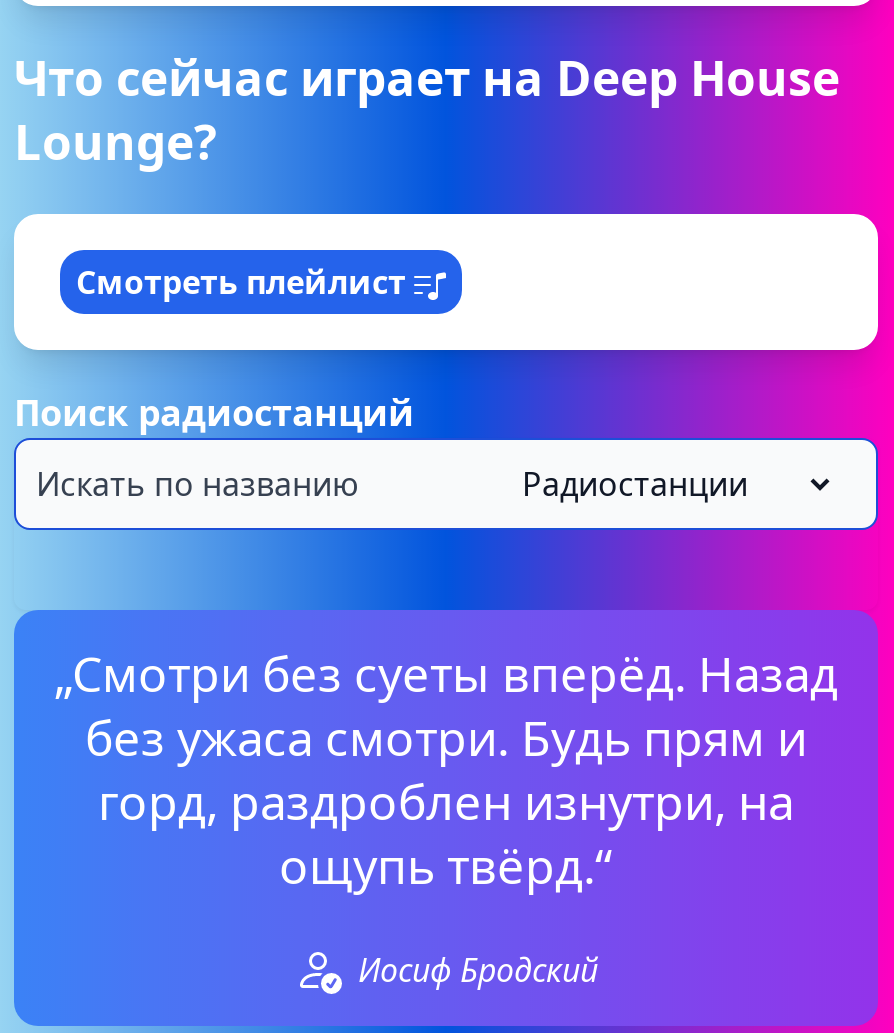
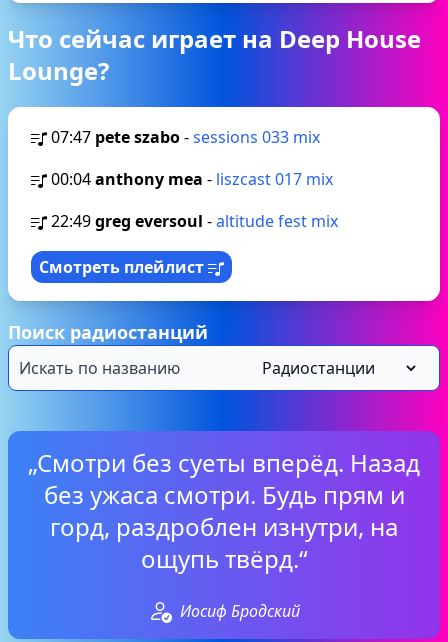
+ 07:47 pete szabo - sessions 033 mix
+ 00:04 anthony mea - liszcast 017 mix
+ 22:49 greg eversoul - altitude fest mix
